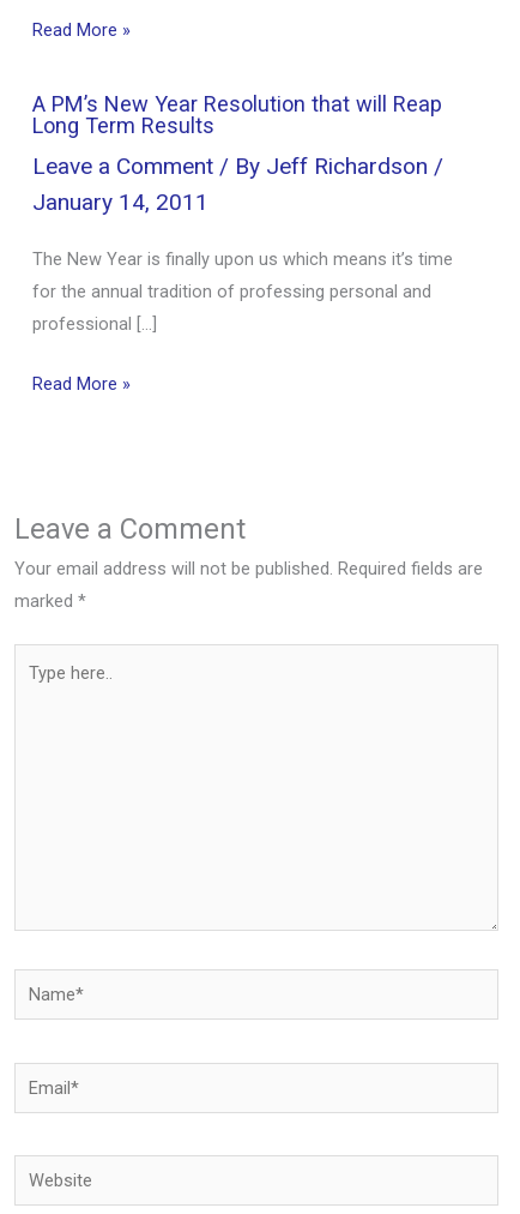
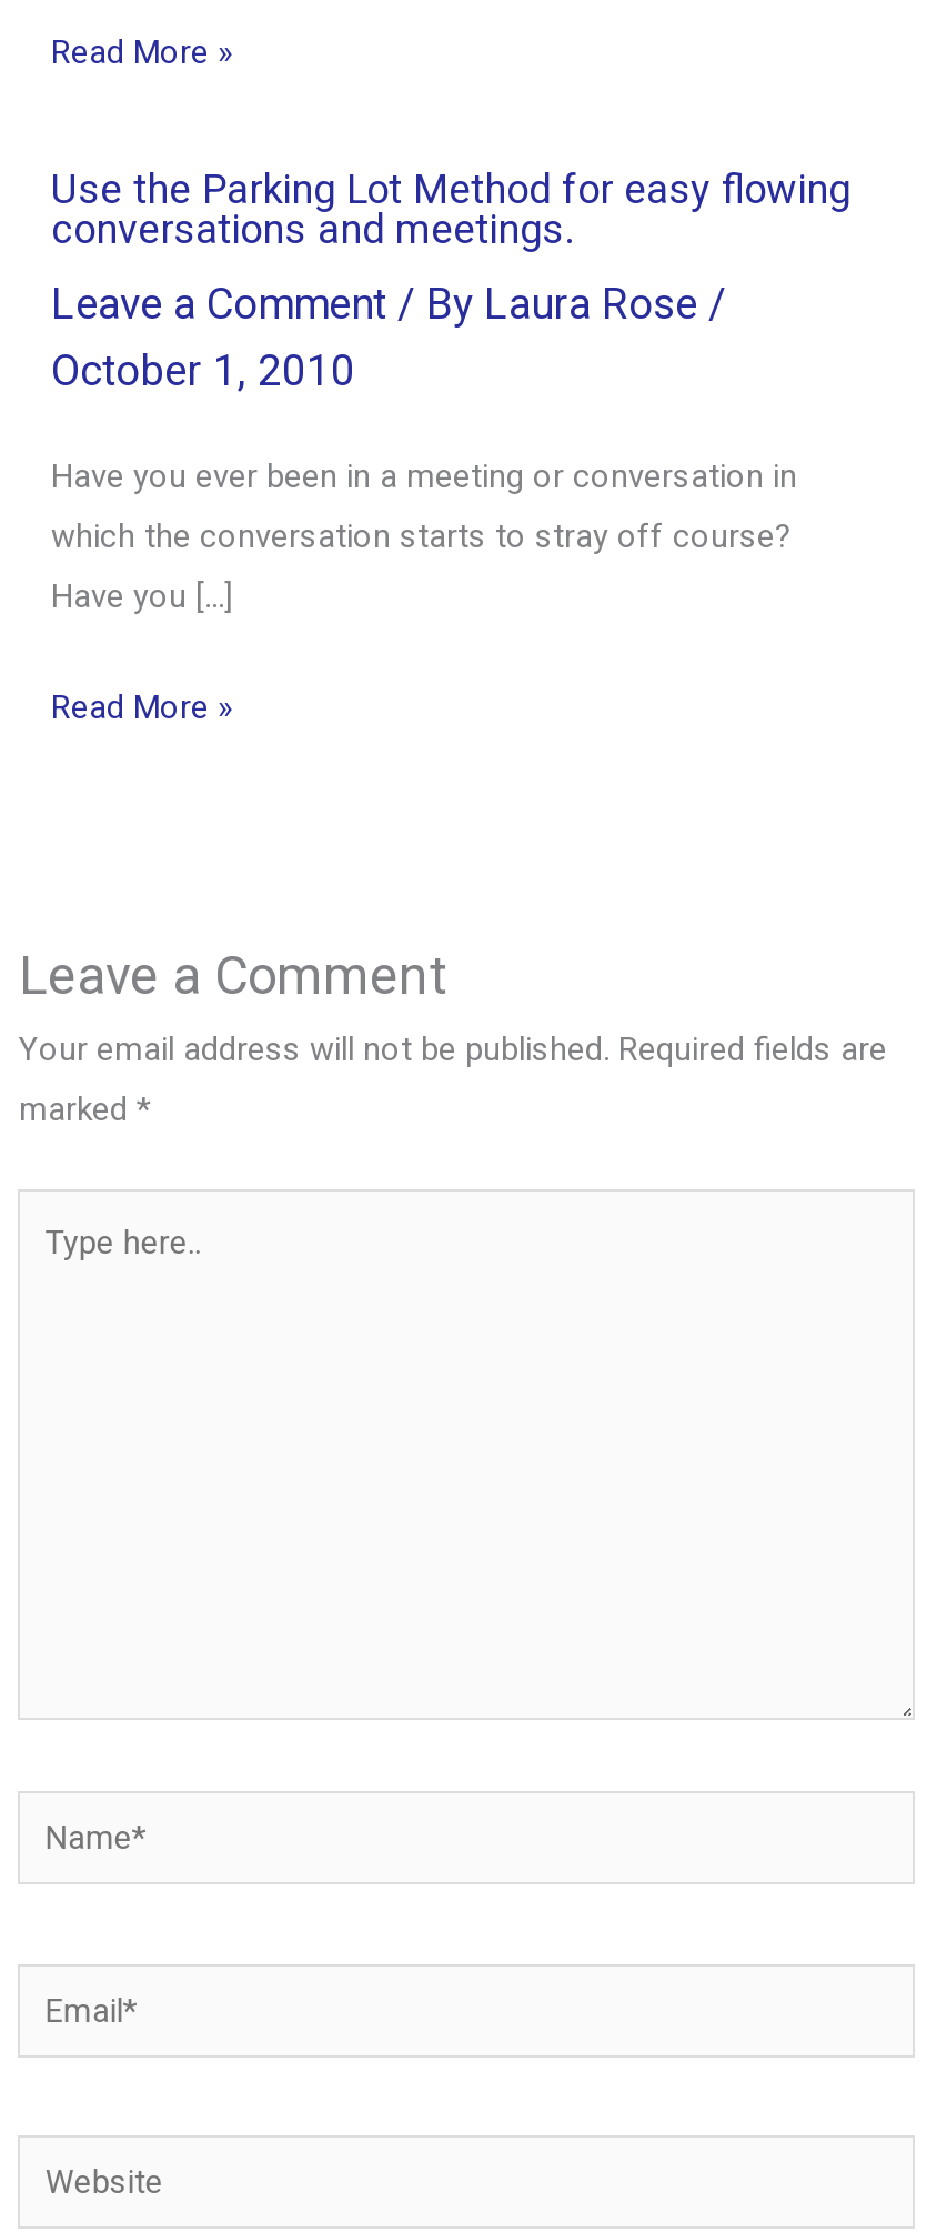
- A PM’s New Year Resolution that will Reap
- Long Term Results
+ Use the Parking Lot Method for easy flowing
+ conversations and meetings.

- Leave a Comment / By Jeff Richardson /
- January 14, 2011
+ Leave a Comment / By Laura Rose /
+ October 1, 2010

- The New Year is finally upon us which means it’s time
+ Have you ever been in a meeting or conversation in

- for the annual tradition of professing personal and
+ which the conversation starts to stray off course?

- professional […]
+ Have you […]
